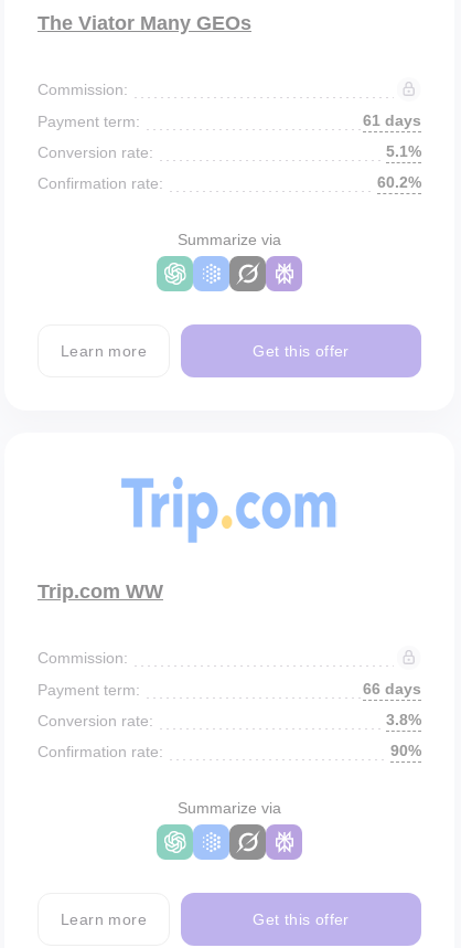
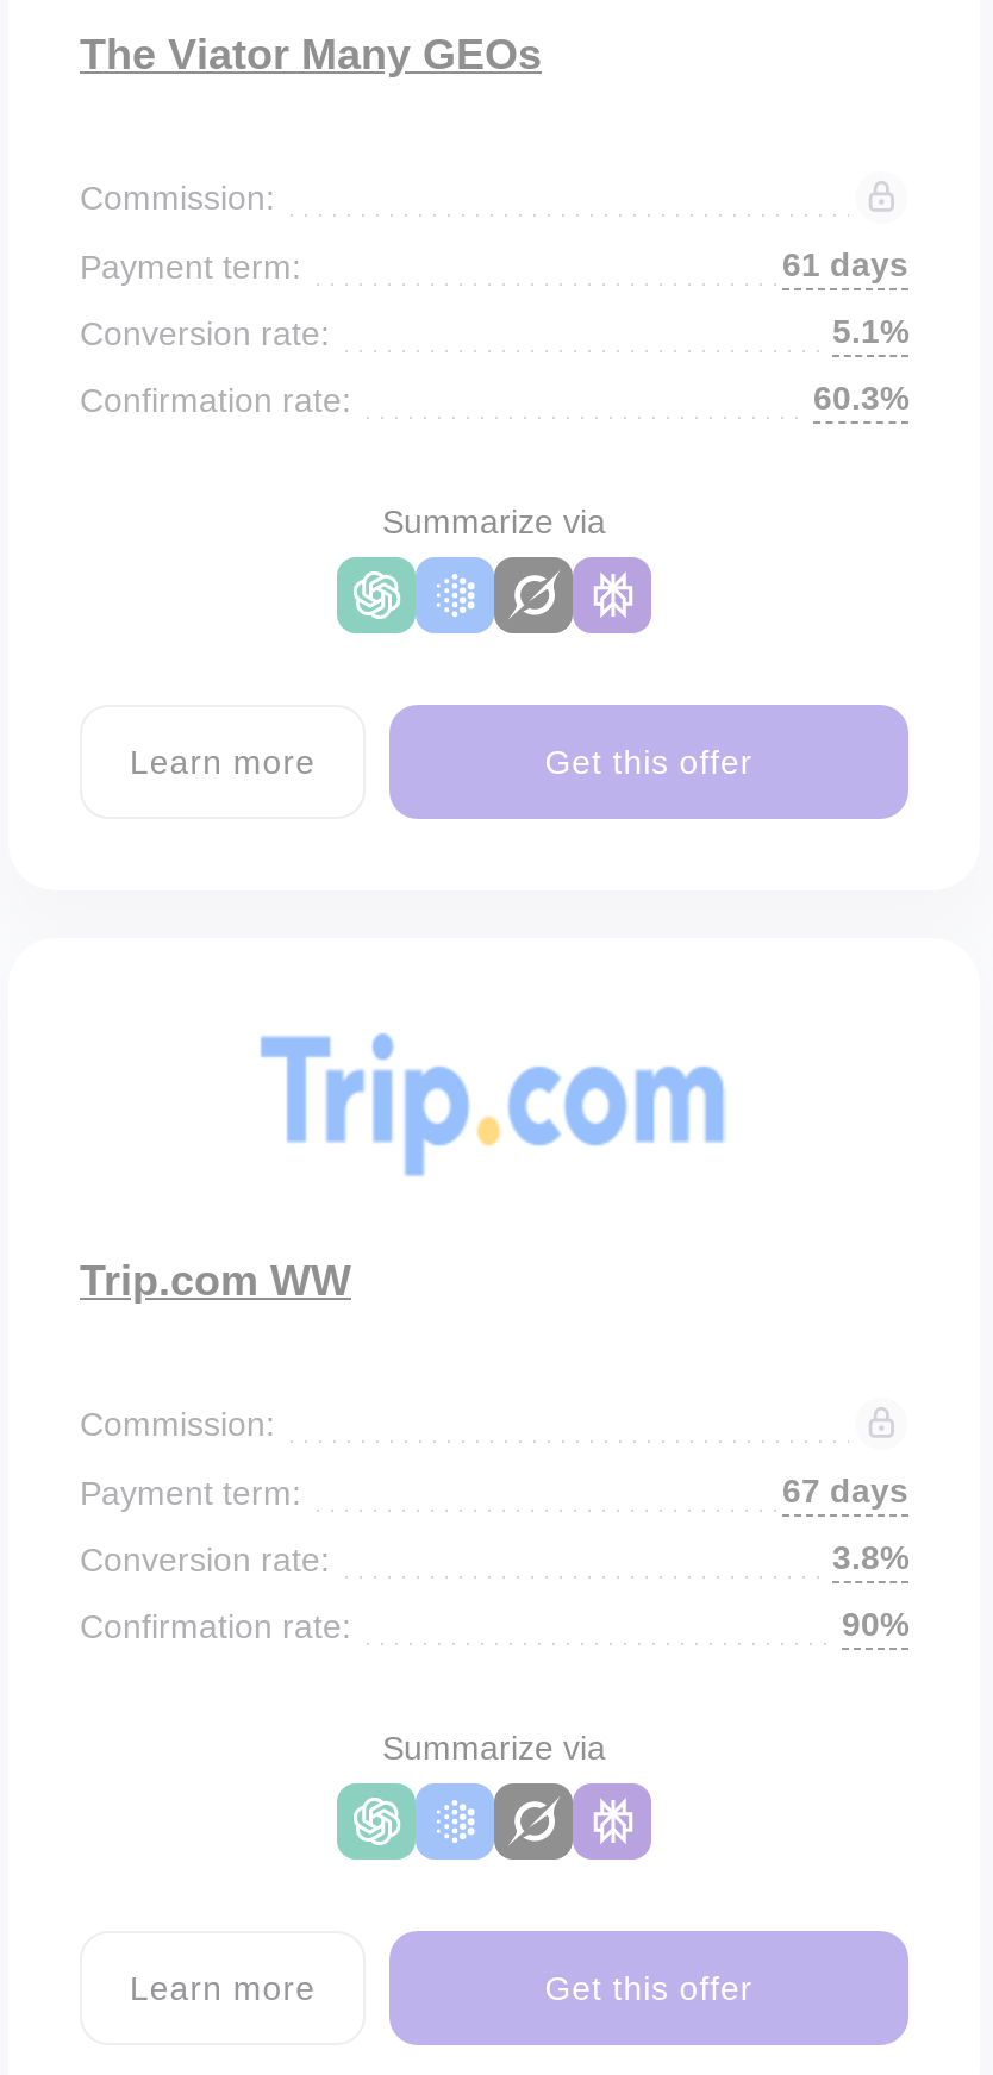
- 60.2%
+ 60.3%

- 66 days
+ 67 days
